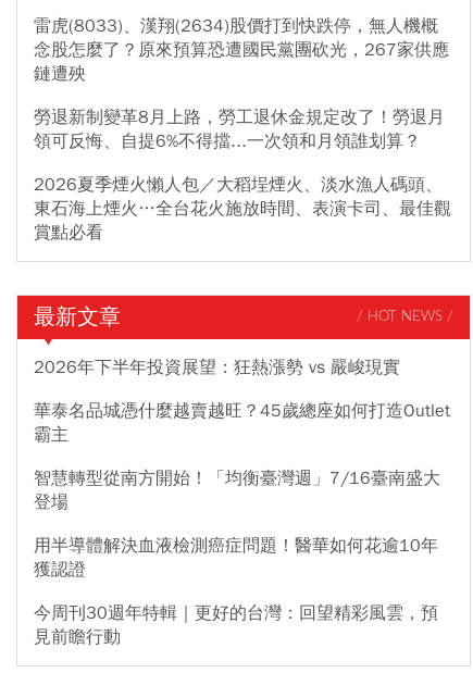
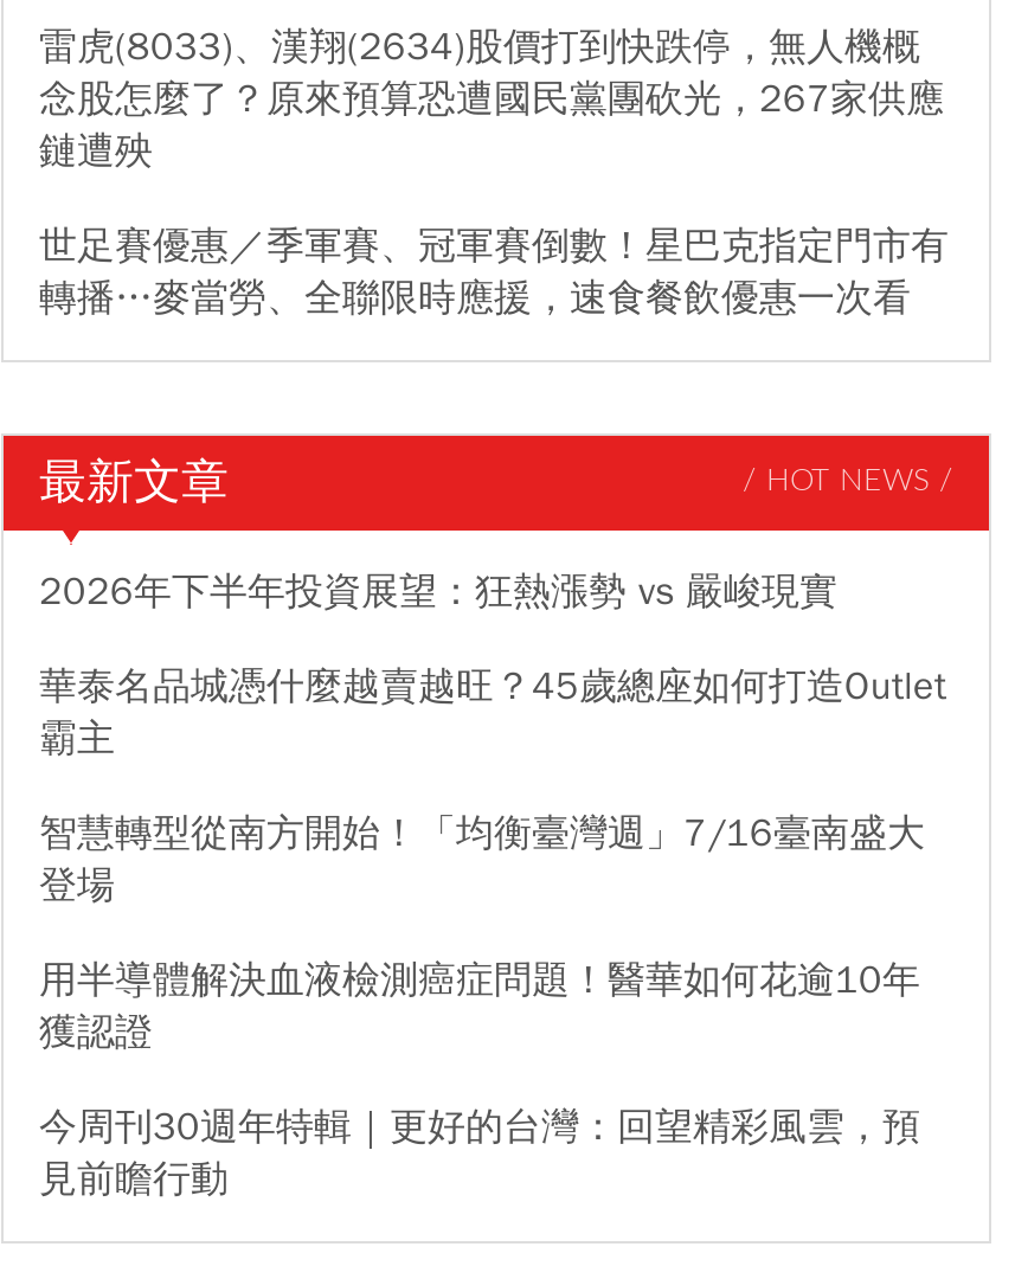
- 勞退新制變革8月上路，勞工退休金規定改了！勞退月
- 領可反悔、自提6%不得擋...一次領和月領誰划算？
- 2026夏季煙火懶人包／大稻埕煙火、淡水漁人碼頭、
- 東石海上煙火…全台花火施放時間、表演卡司、最佳觀
- 賞點必看
+ 世足賽優惠／季軍賽、冠軍賽倒數！星巴克指定門市有
+ 轉播…麥當勞、全聯限時應援，速食餐飲優惠一次看
